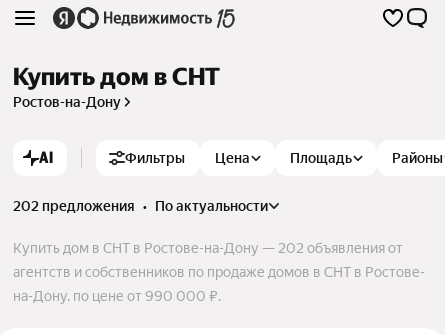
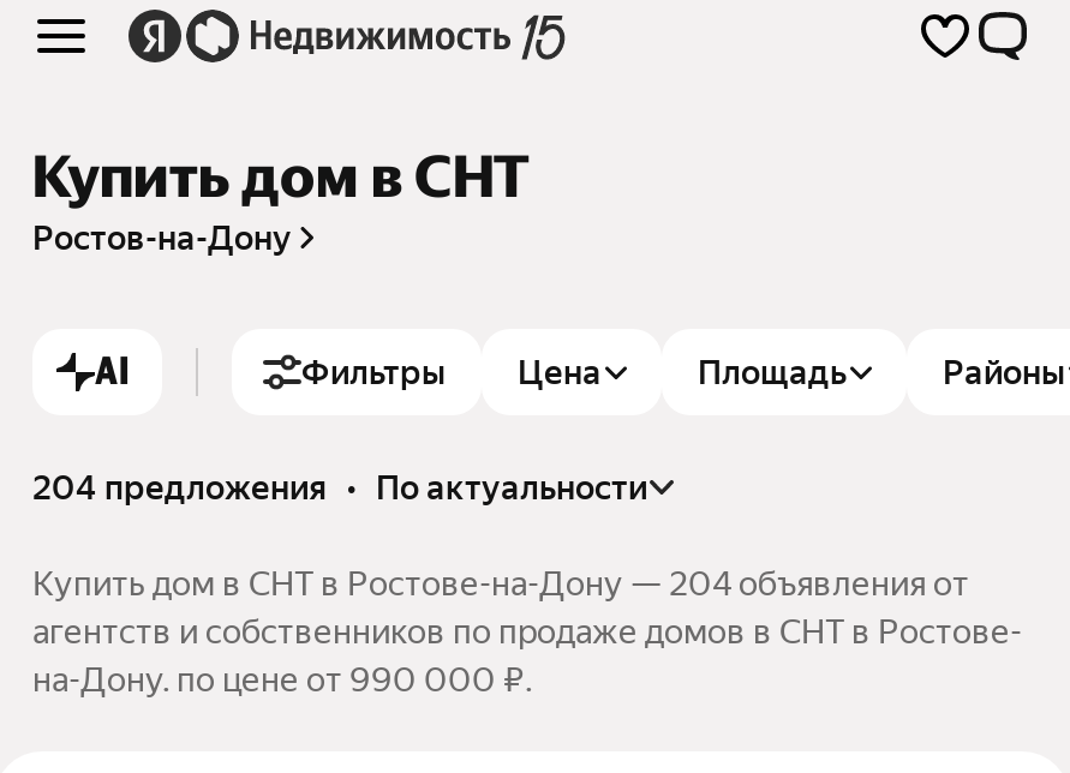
- 202 предложения • по актуальности
+ 204 предложения • по актуальности

- Купить дом в СНТ в Ростове-на-Дону — 202 объявления от
+ Купить дом в СНТ в Ростове-на-Дону — 204 объявления от
